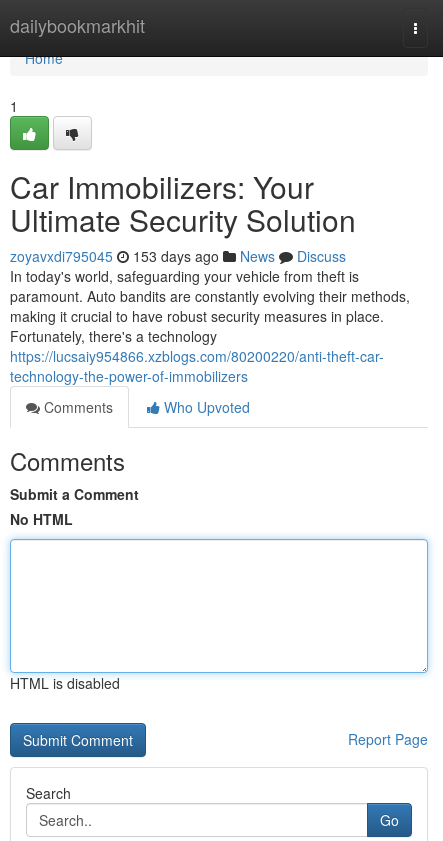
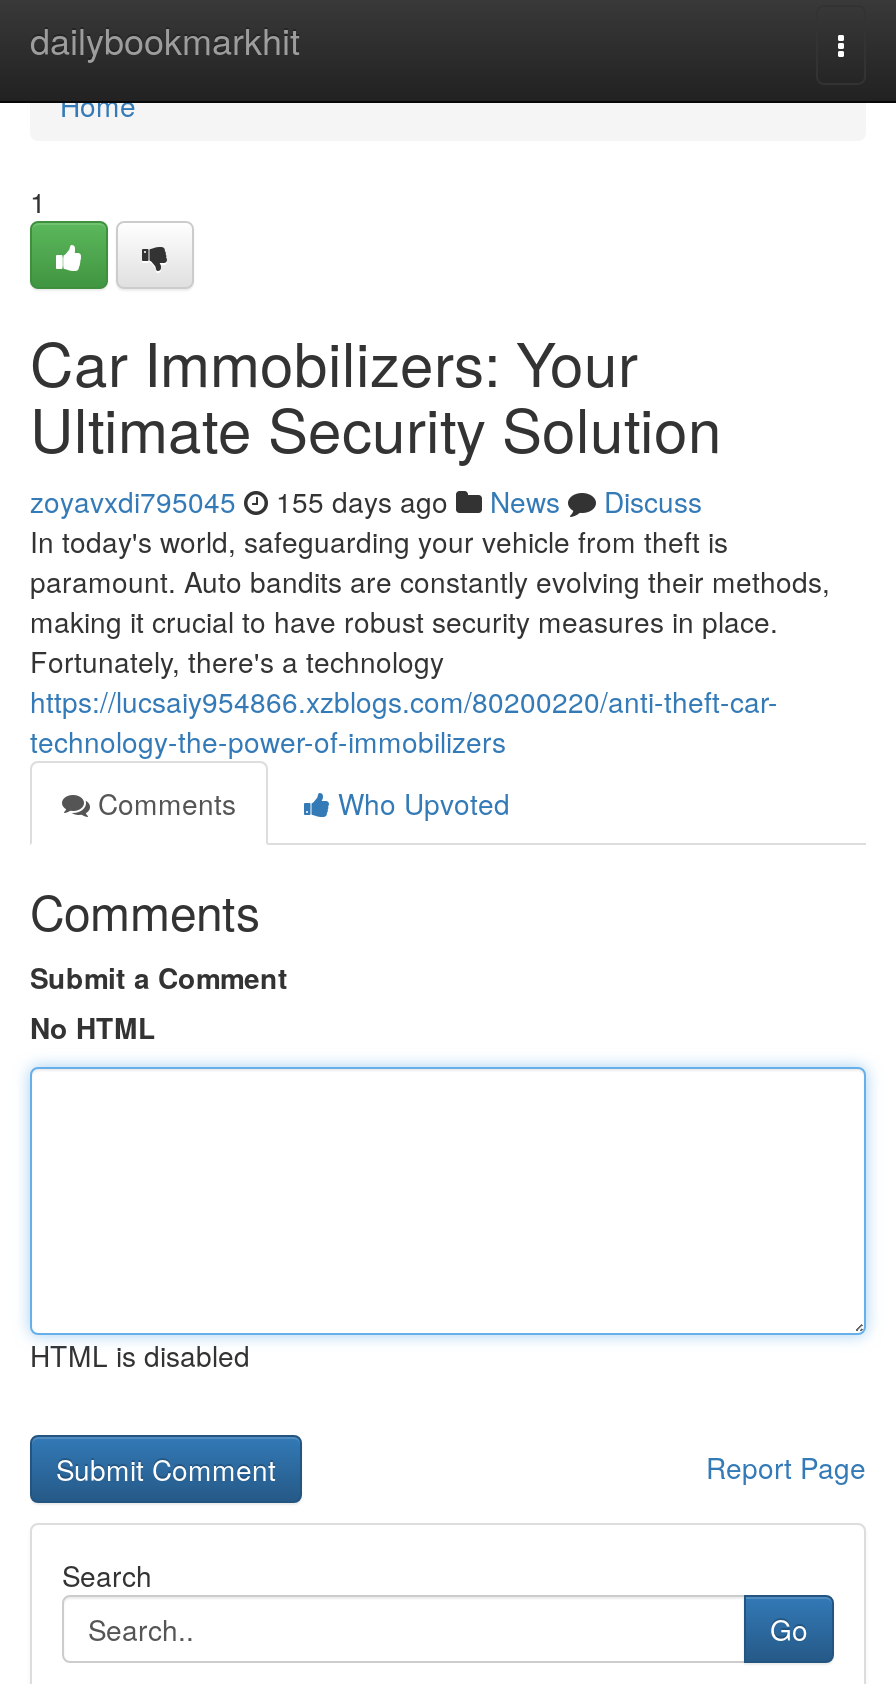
- zoyavxdi795045 153 days ago News Discuss
+ zoyavxdi795045 155 days ago News Discuss
